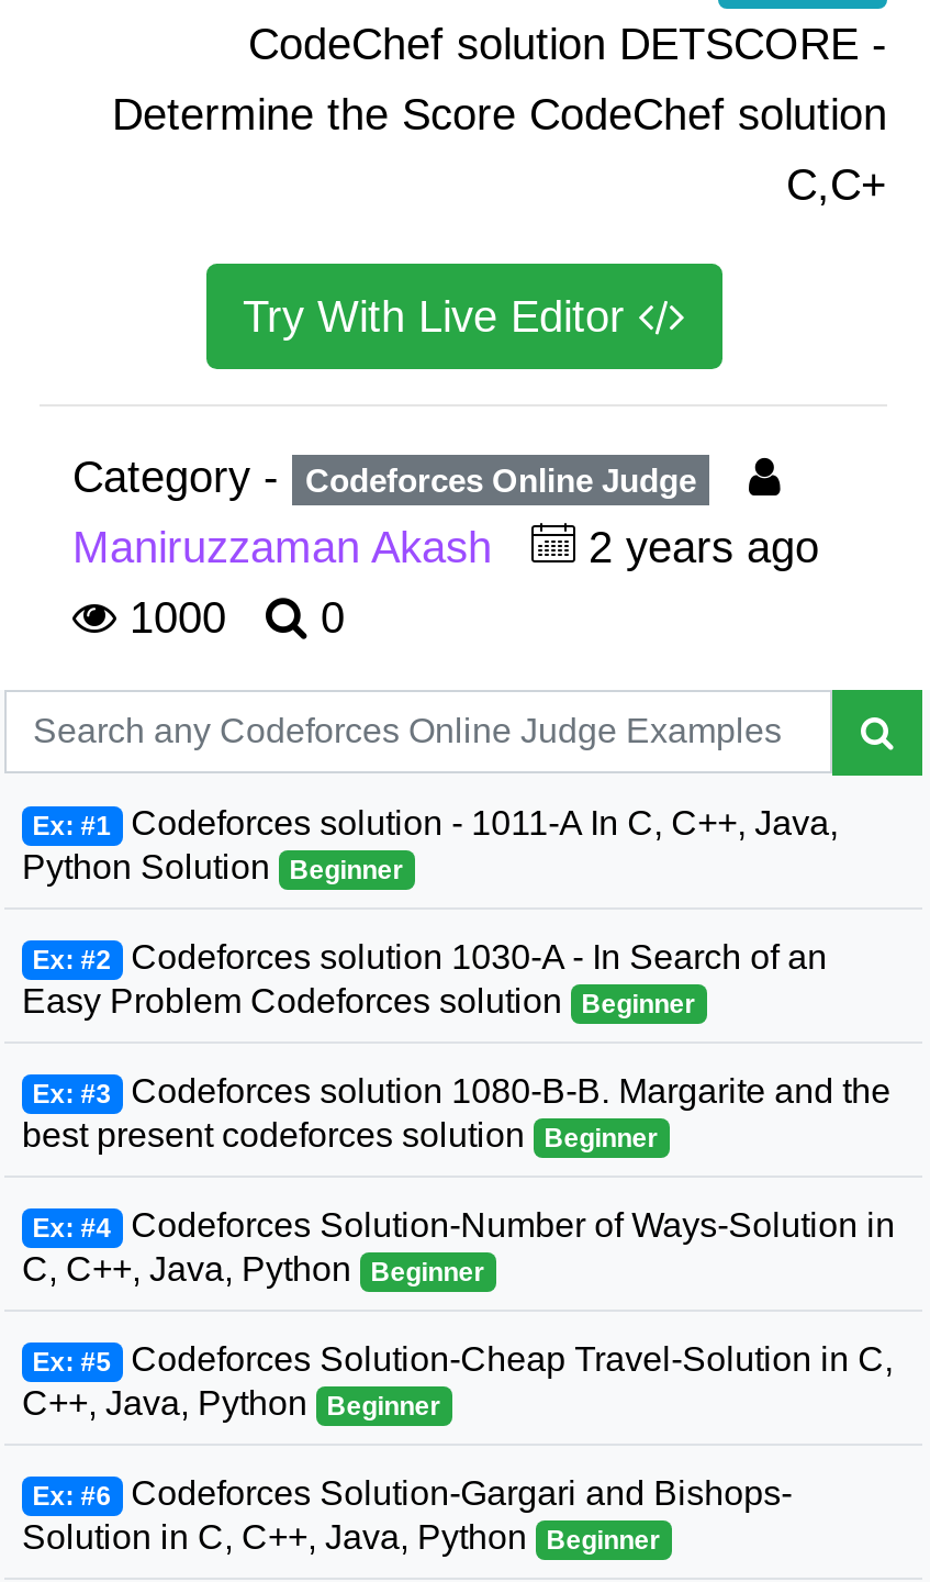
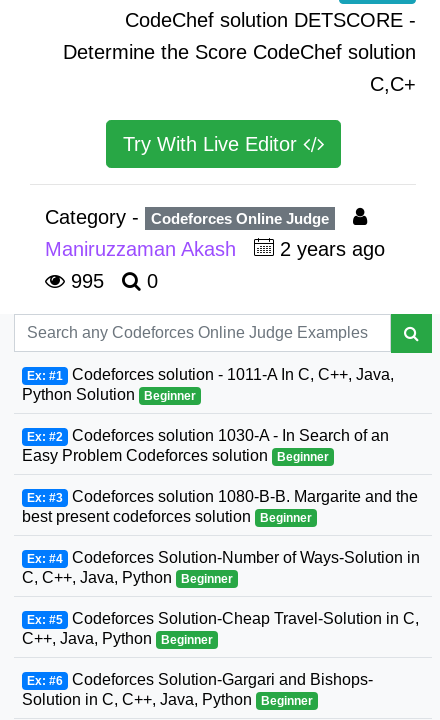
- 1000 0
+ 995 0
